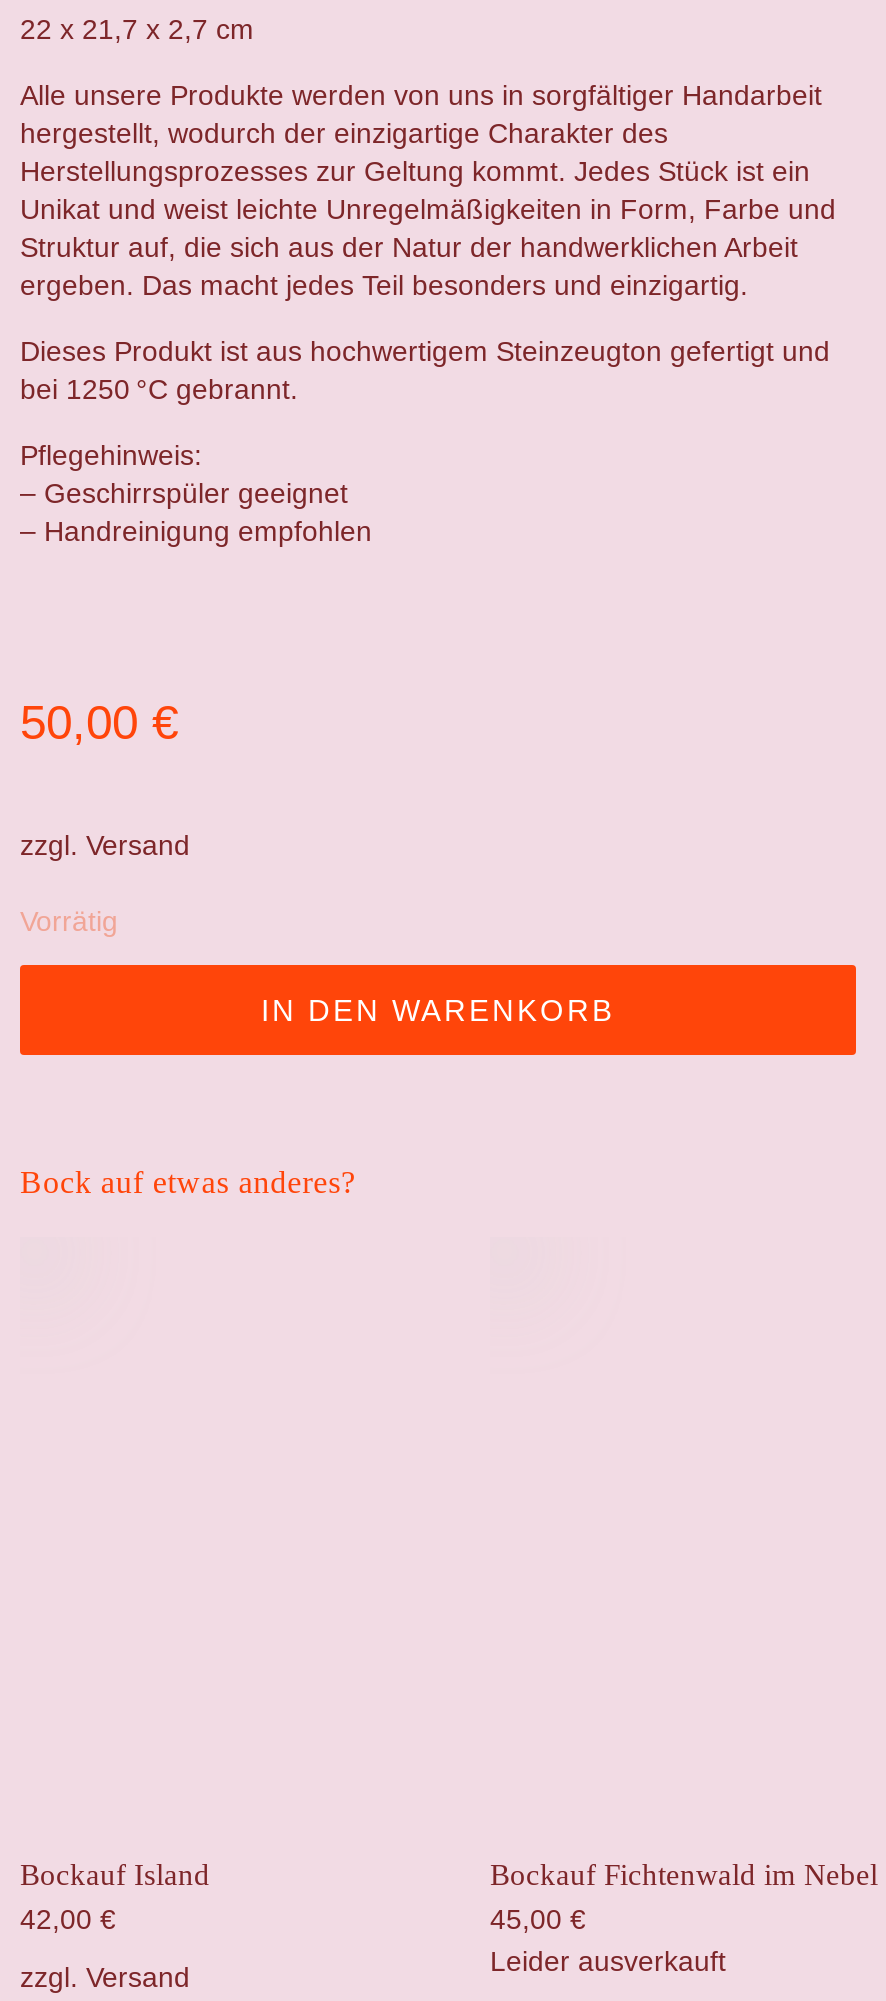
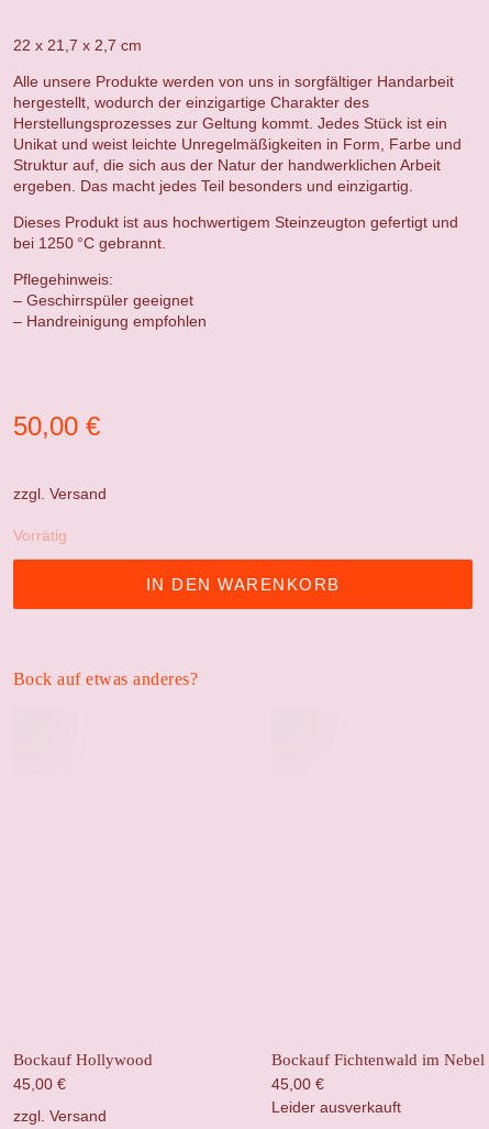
- Bockauf Island
+ Bockauf Hollywood

- 42,00 €
+ 45,00 €
